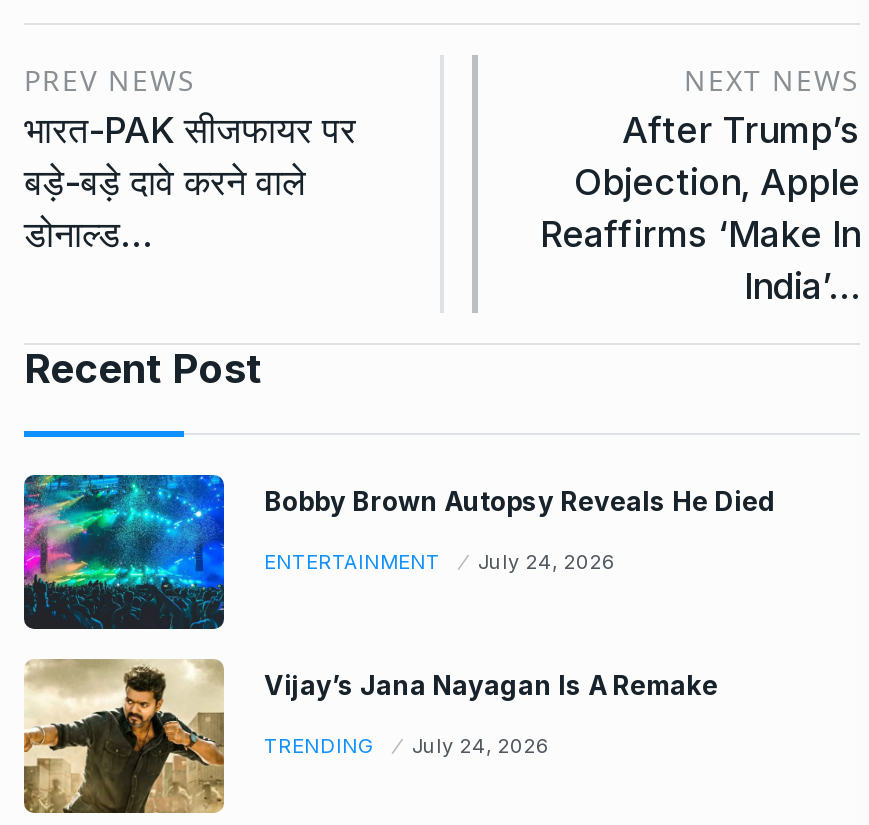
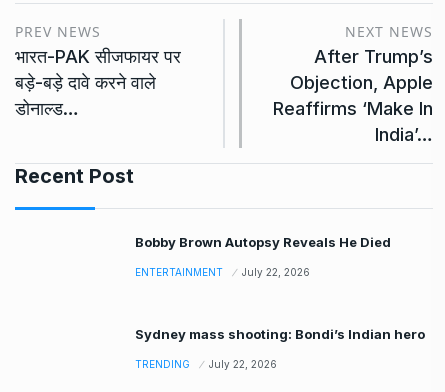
- [image]

- ENTERTAINMENT July 24, 2026
+ ENTERTAINMENT July 22, 2026

- [image]

- Vijay’s Jana Nayagan Is A Remake
+ Sydney mass shooting: Bondi’s Indian hero

- TRENDING July 24, 2026
+ TRENDING July 22, 2026
